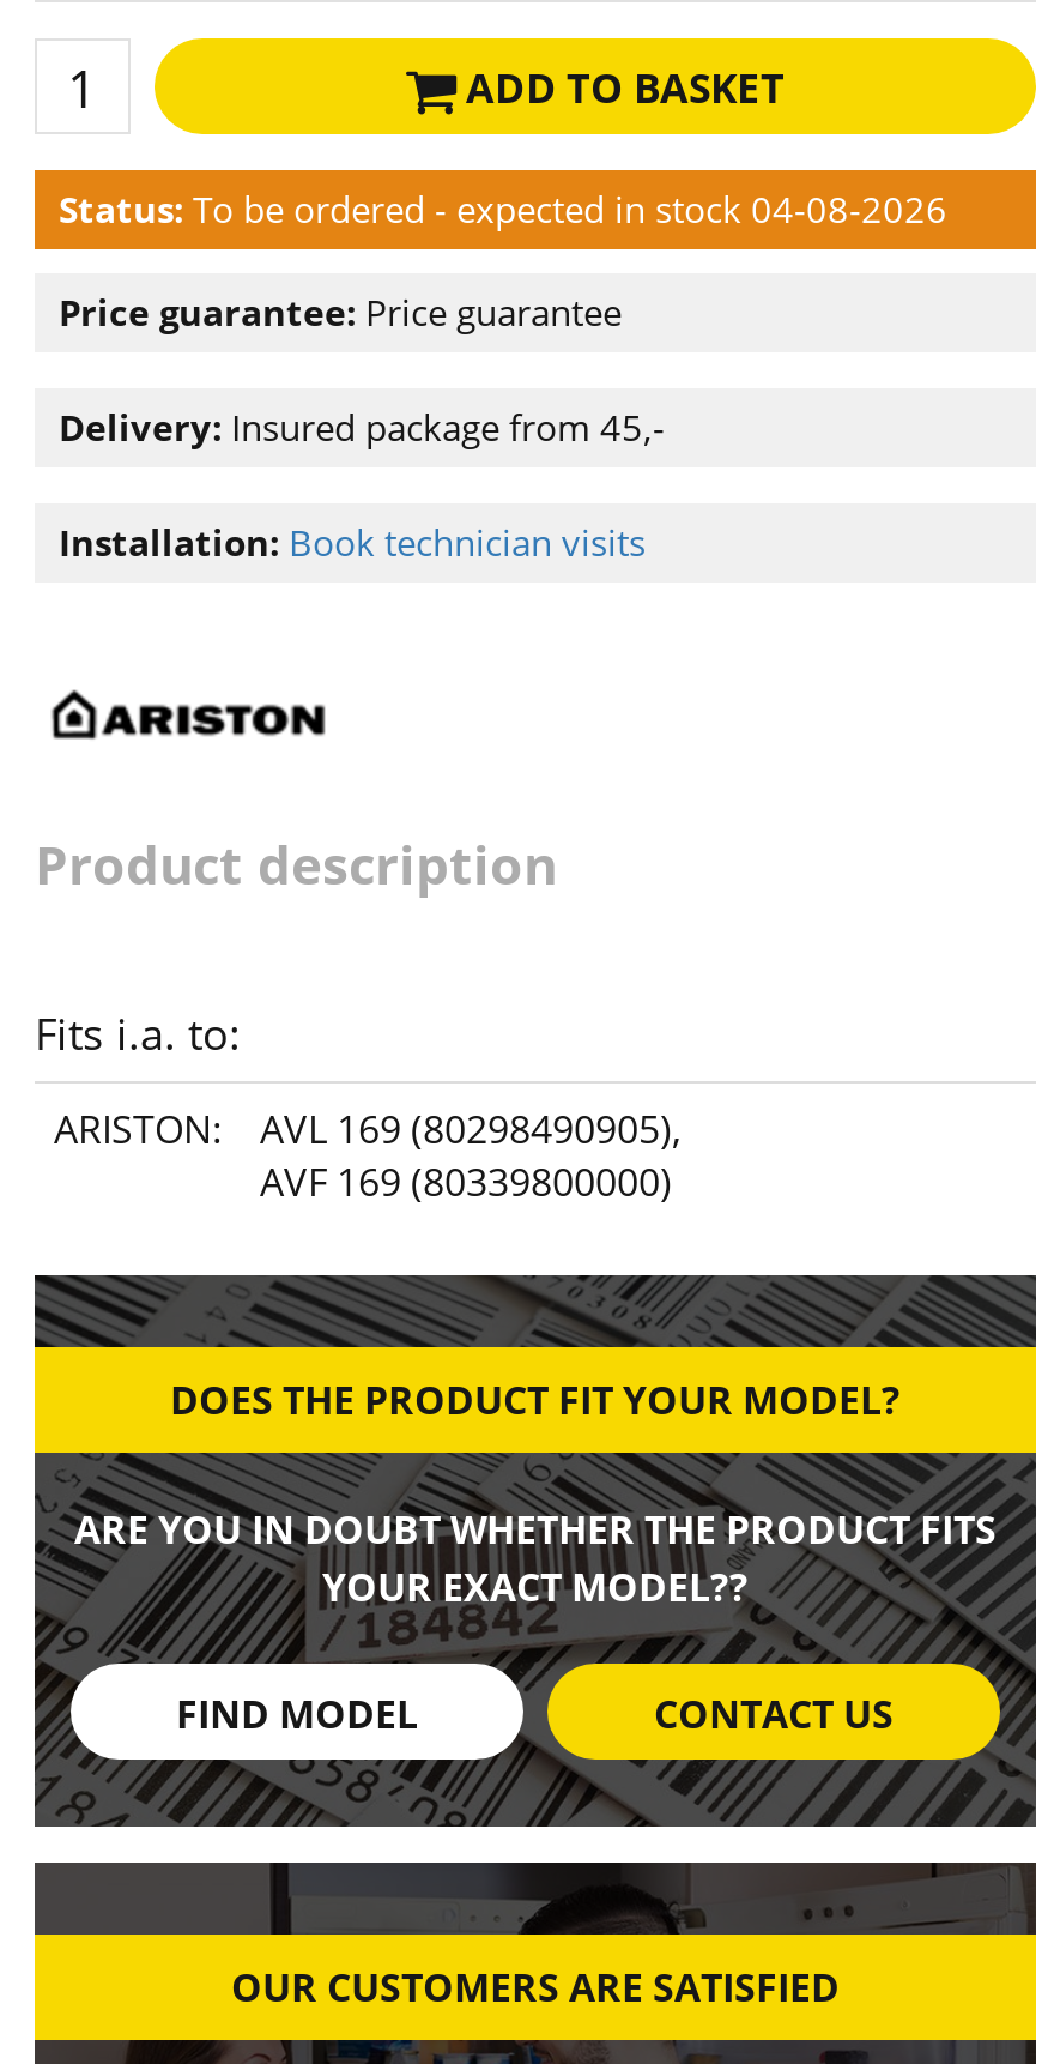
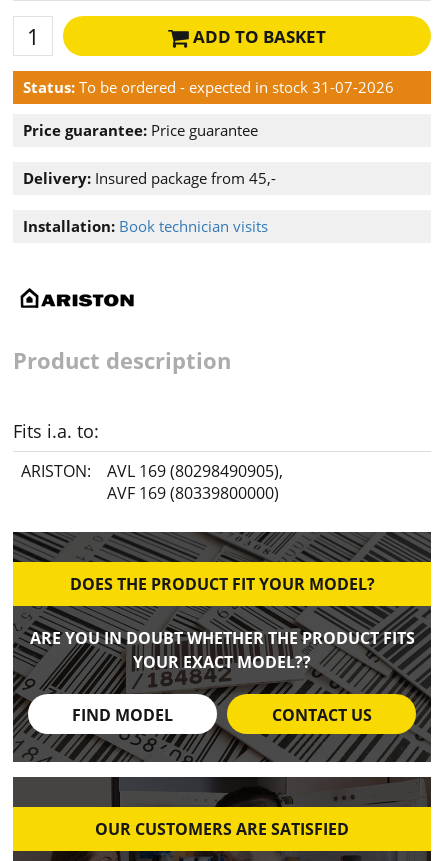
- Status: To be ordered - expected in stock 04-08-2026
+ Status: To be ordered - expected in stock 31-07-2026
